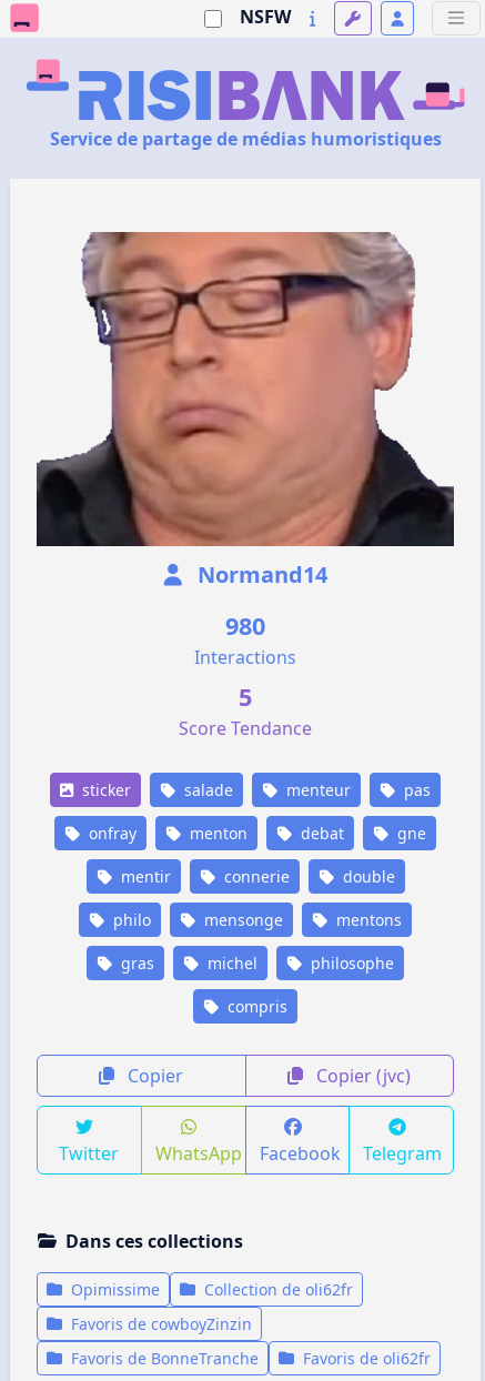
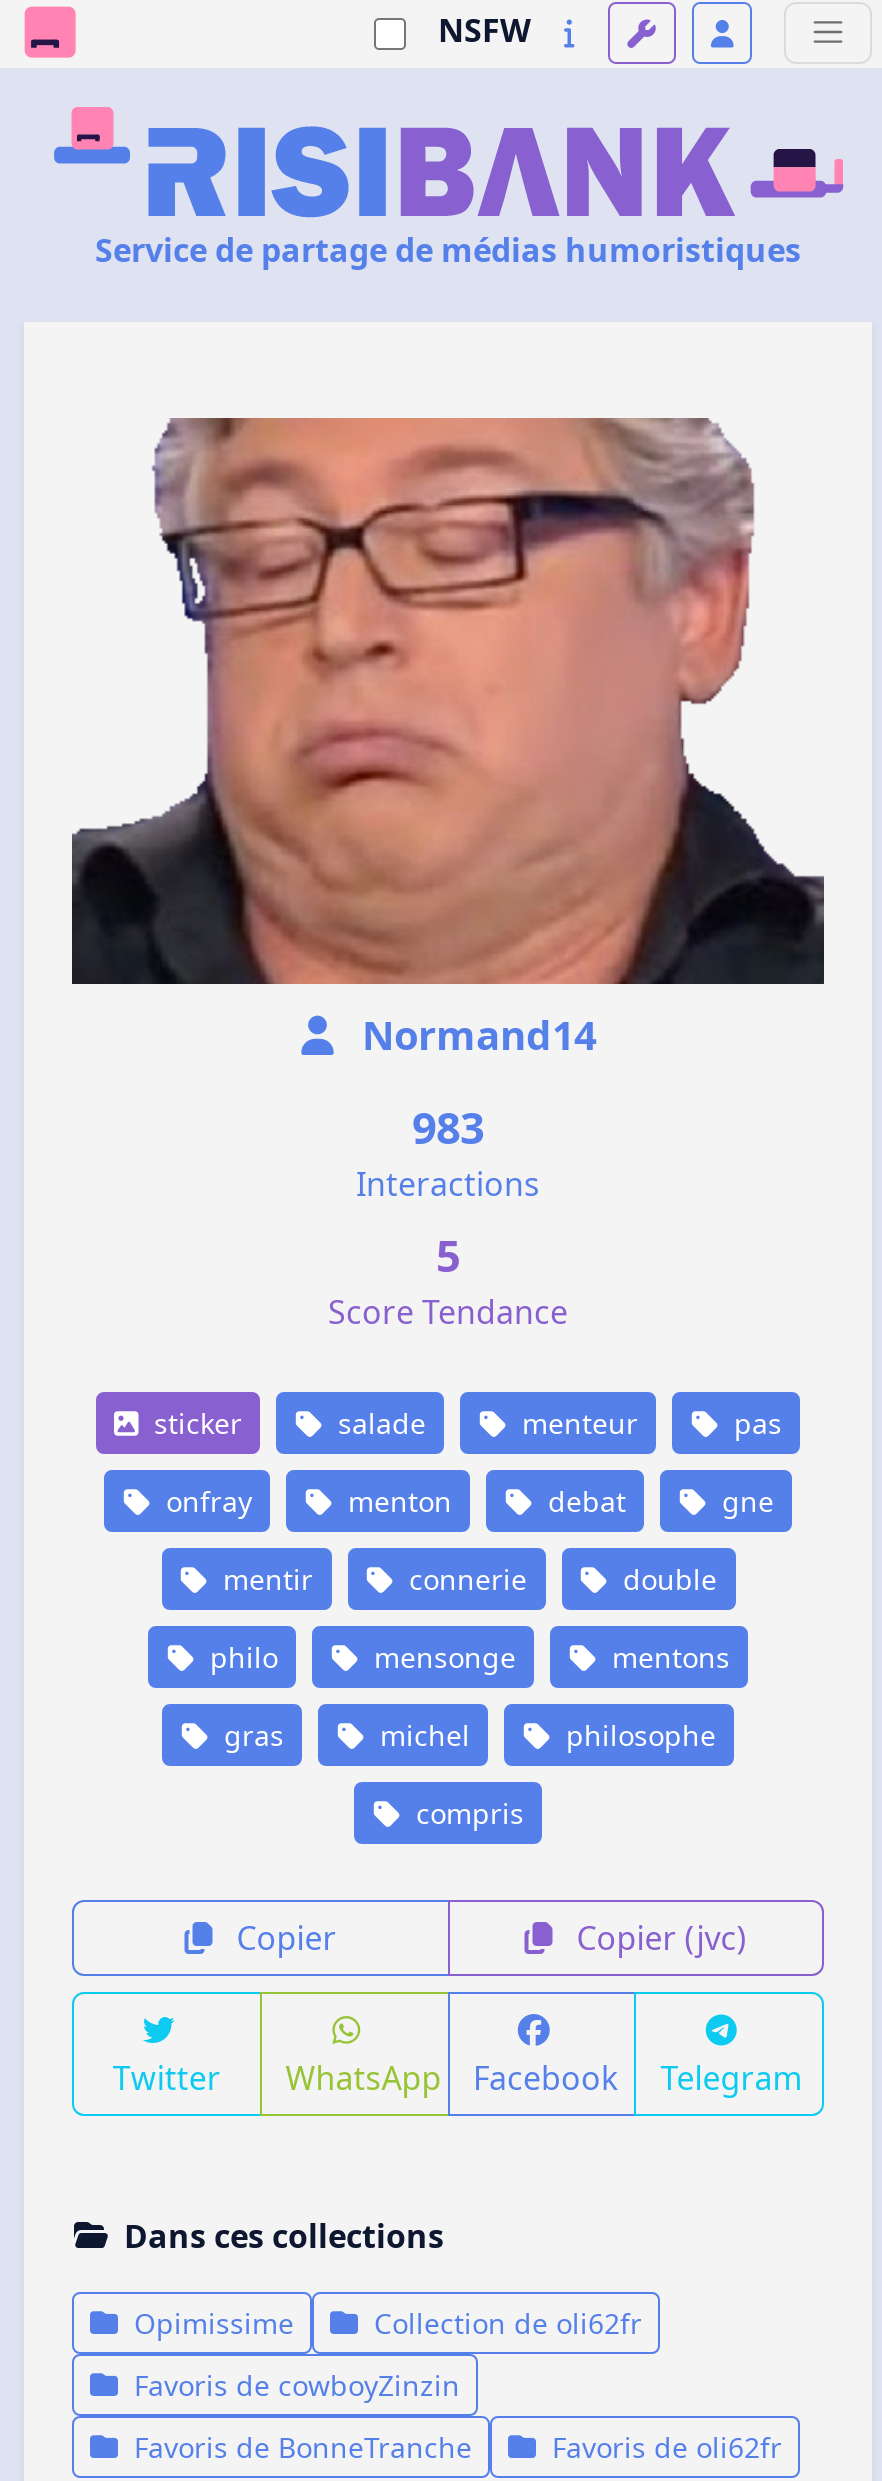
- 980
+ 983
